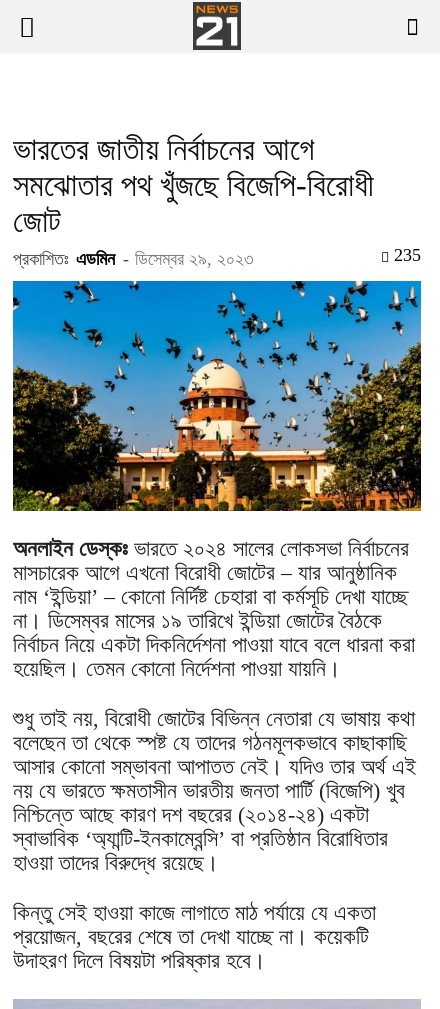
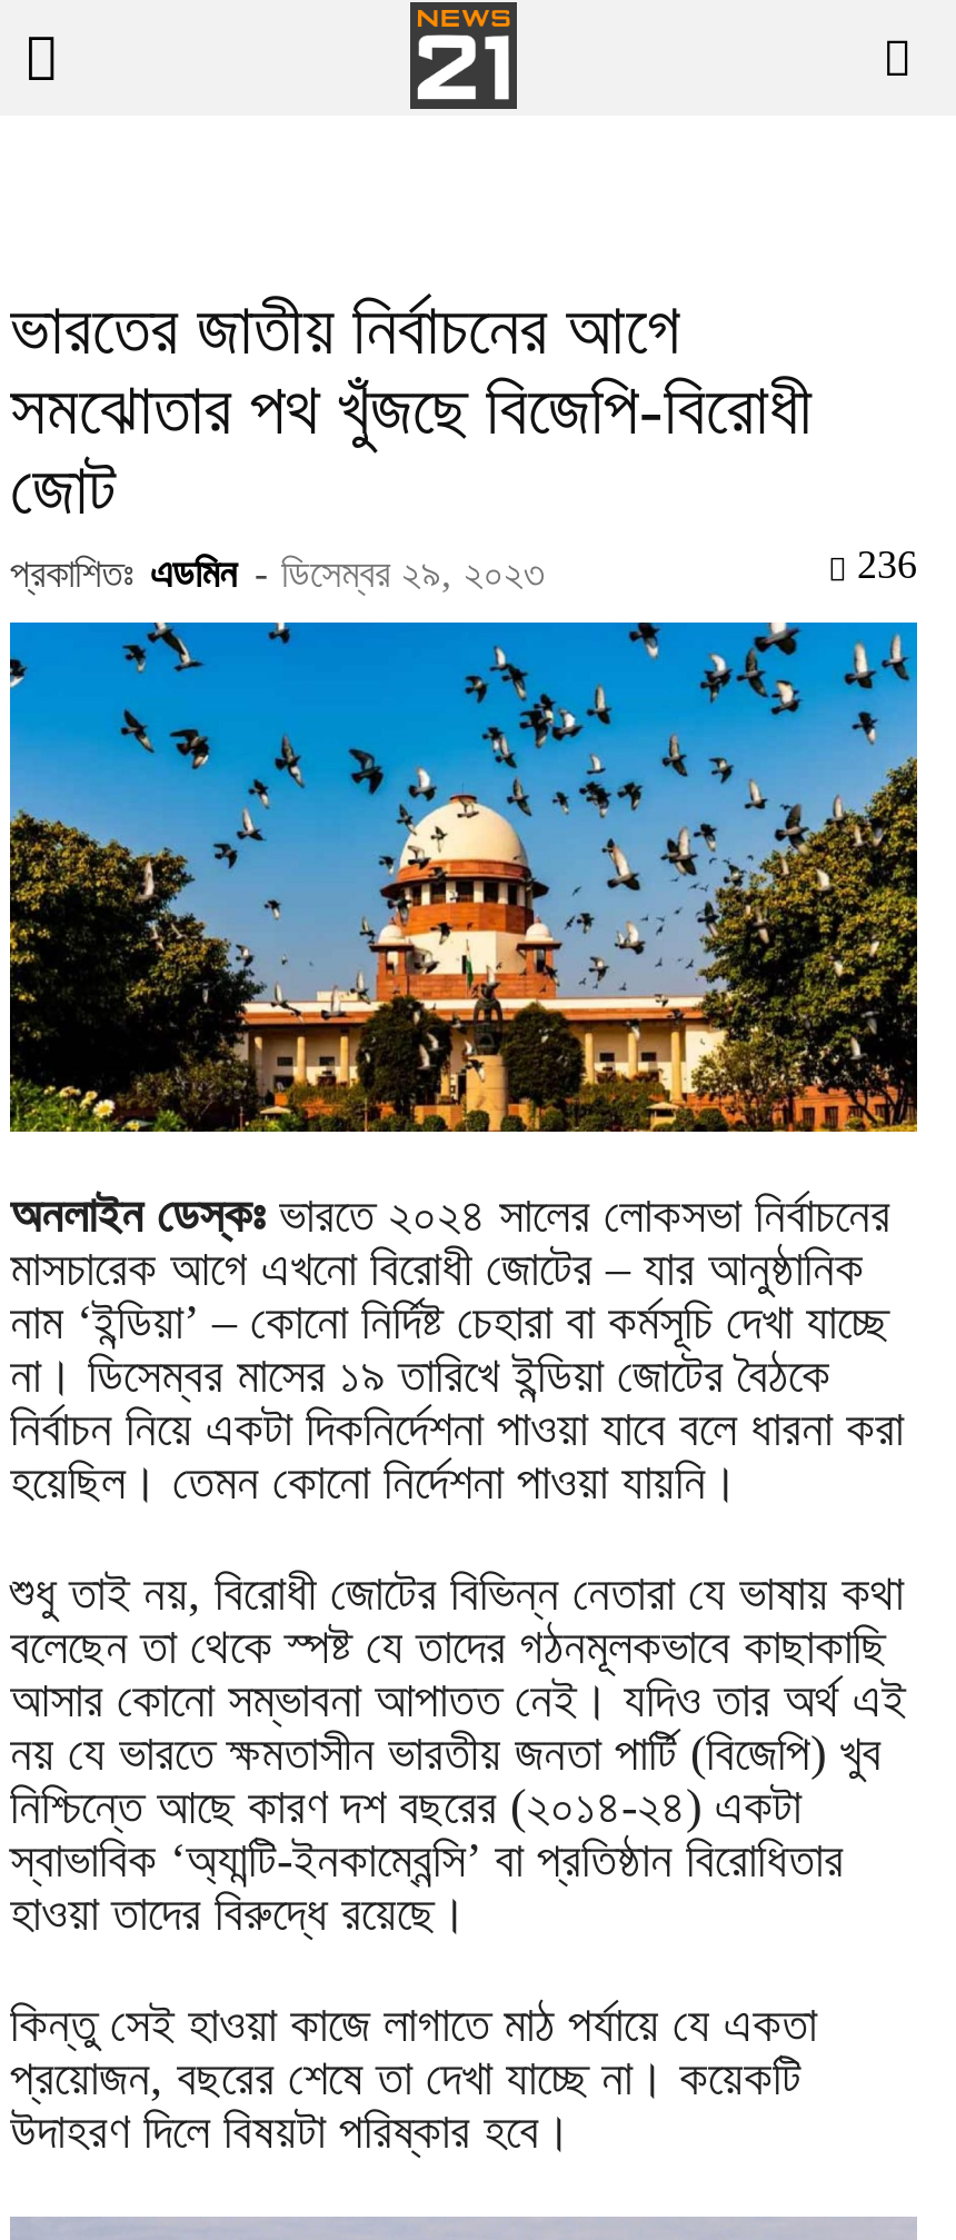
- 235
+ 236
